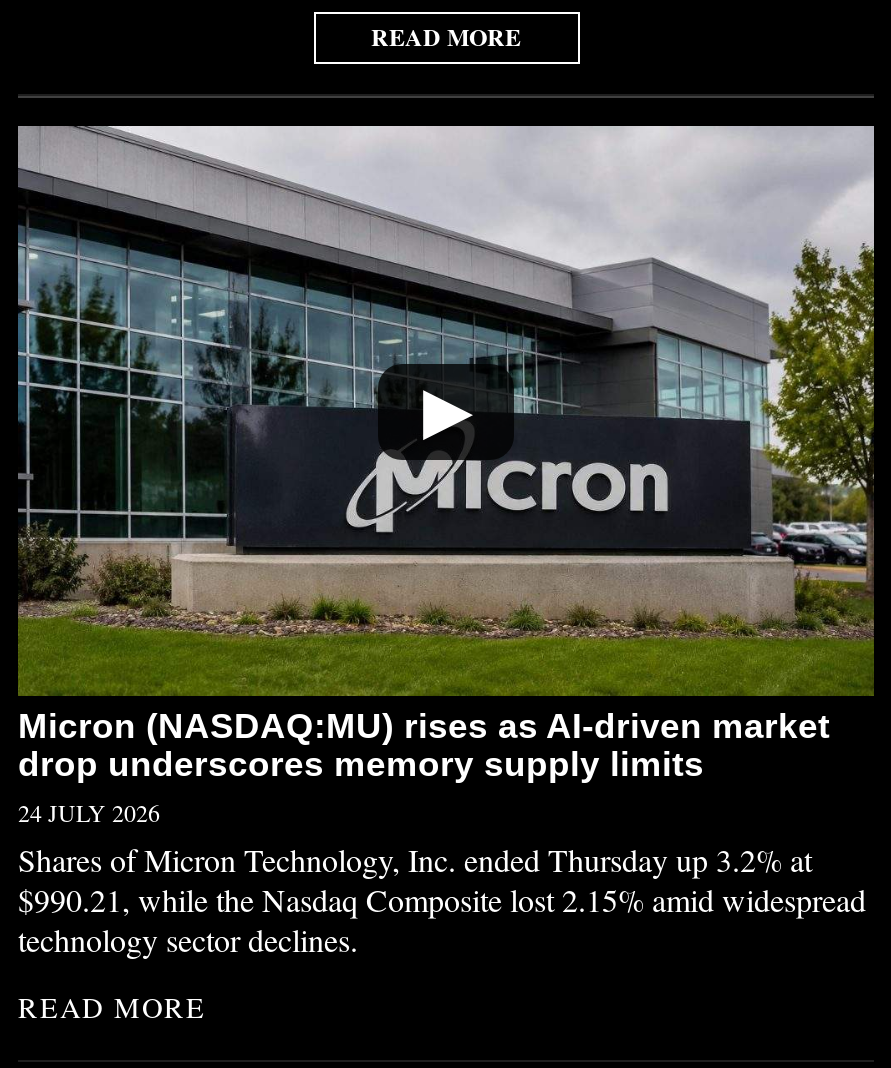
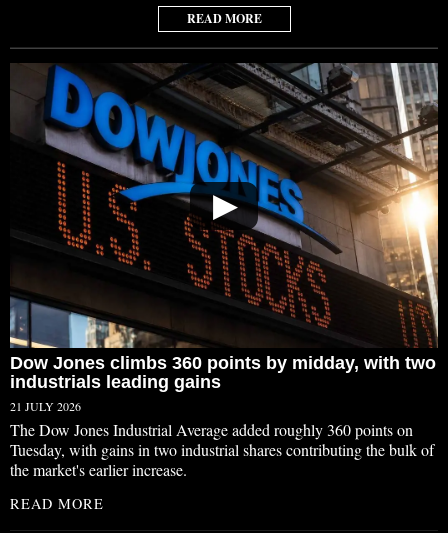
- [image]
- Micron (NASDAQ:MU) rises as AI-driven market
- drop underscores memory supply limits
- 24 JULY 2026
- Shares of Micron Technology, Inc. ended Thursday up 3.2% at
- $990.21, while the Nasdaq Composite lost 2.15% amid widespread
- technology sector declines.
+ [image]
+ Dow Jones climbs 360 points by midday, with two
+ industrials leading gains
+ 21 JULY 2026
+ The Dow Jones Industrial Average added roughly 360 points on
+ Tuesday, with gains in two industrial shares contributing the bulk of
+ the market's earlier increase.
